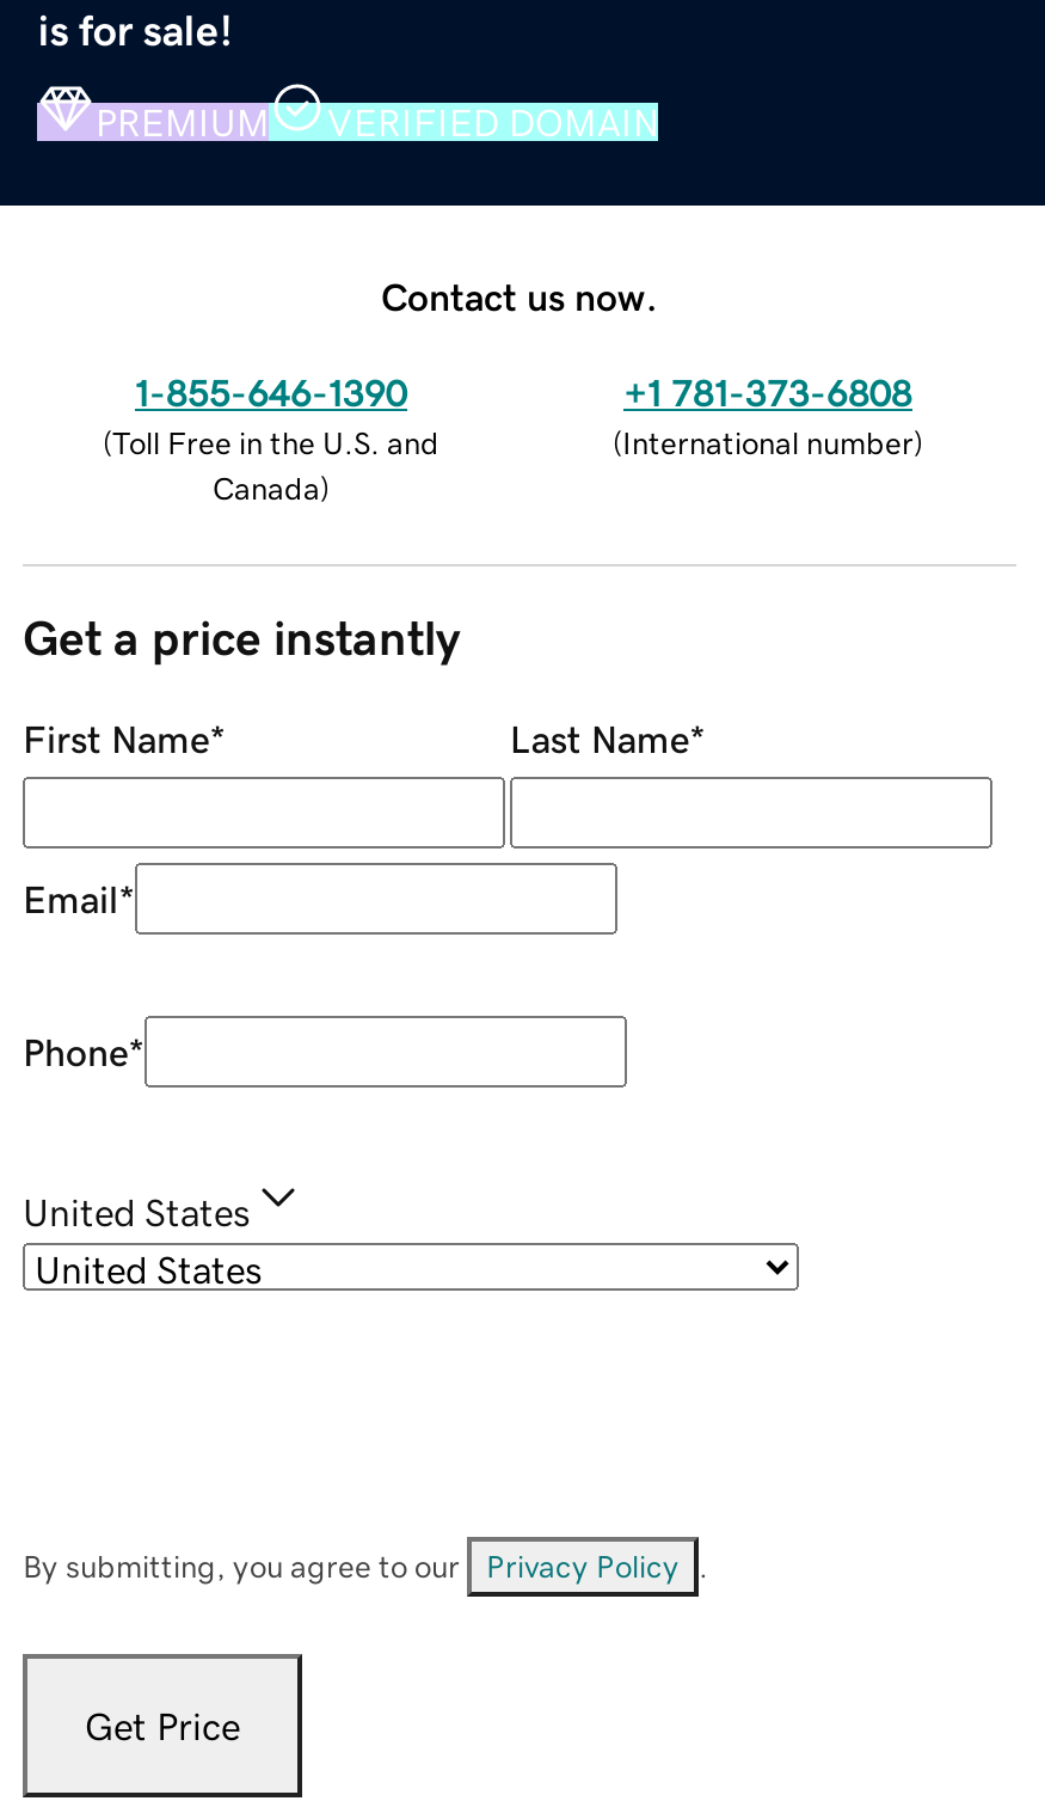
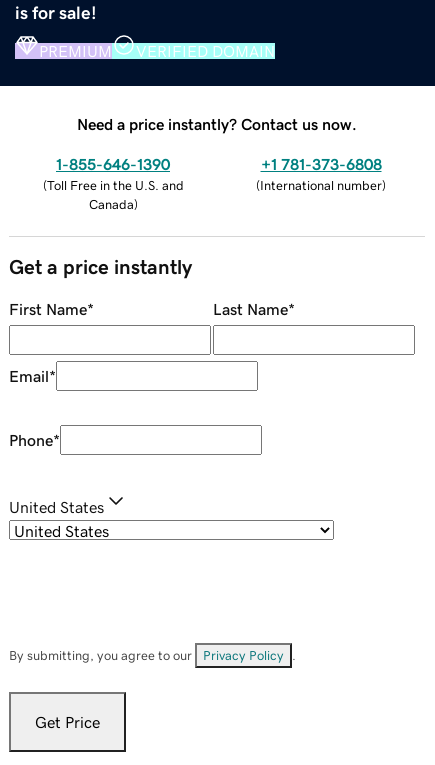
- Contact us now.
+ Need a price instantly? Contact us now.
